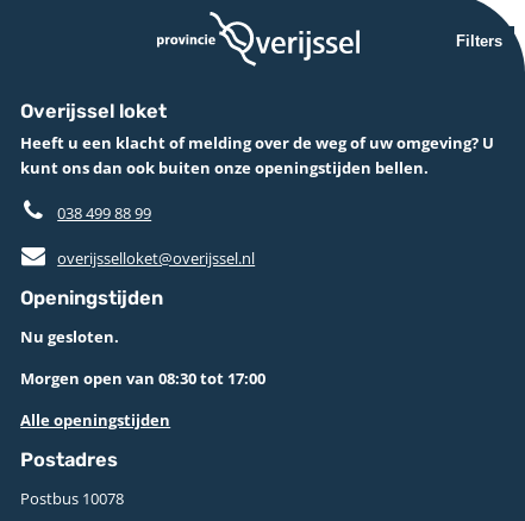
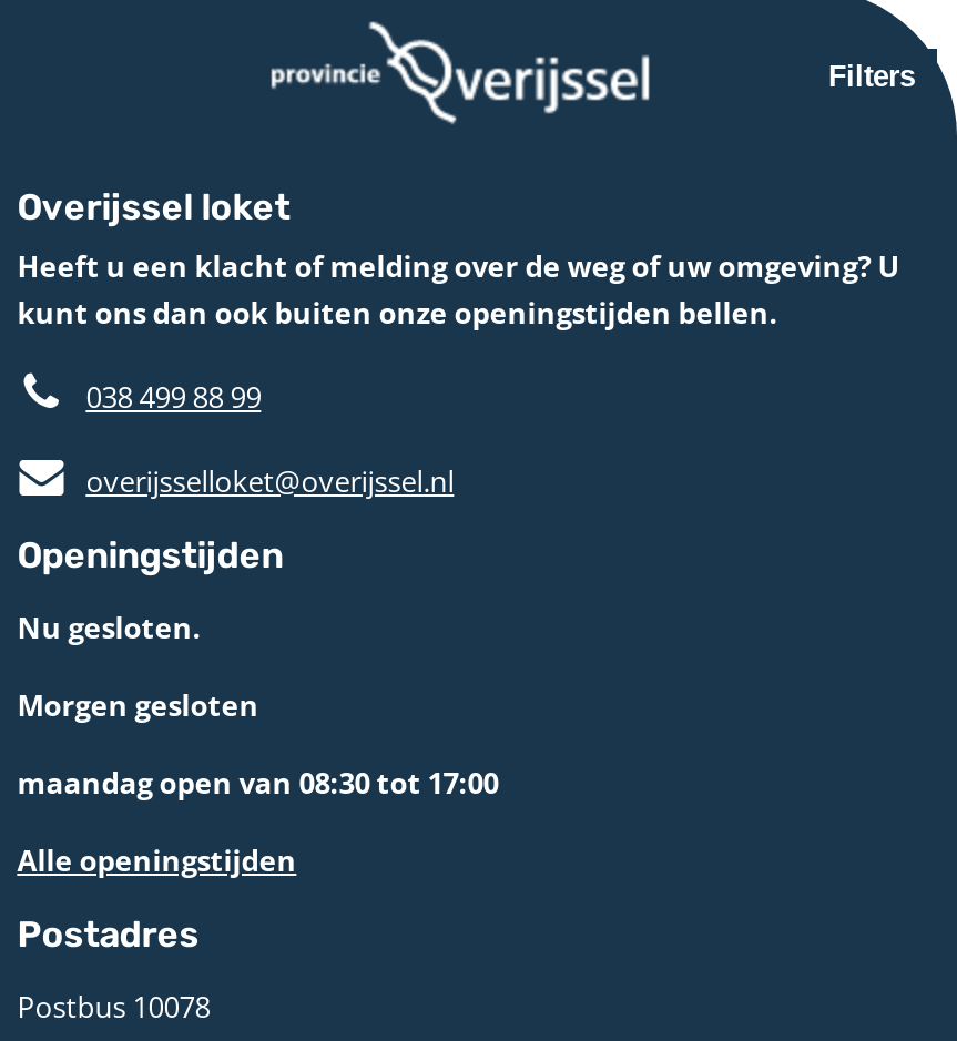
- Morgen open van 08:30 tot 17:00
+ Morgen gesloten
+ maandag open van 08:30 tot 17:00
